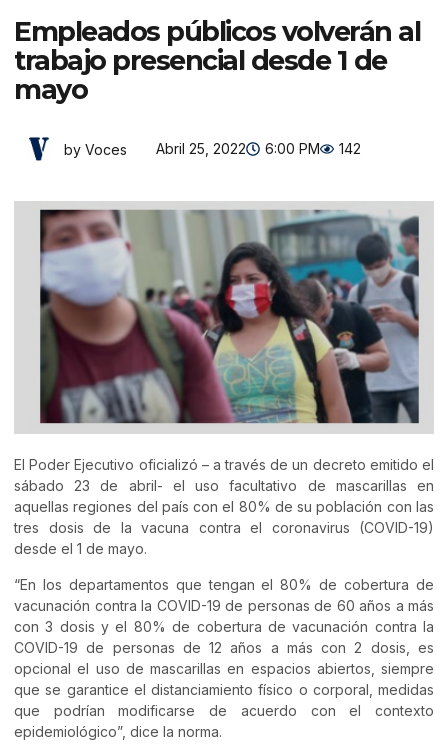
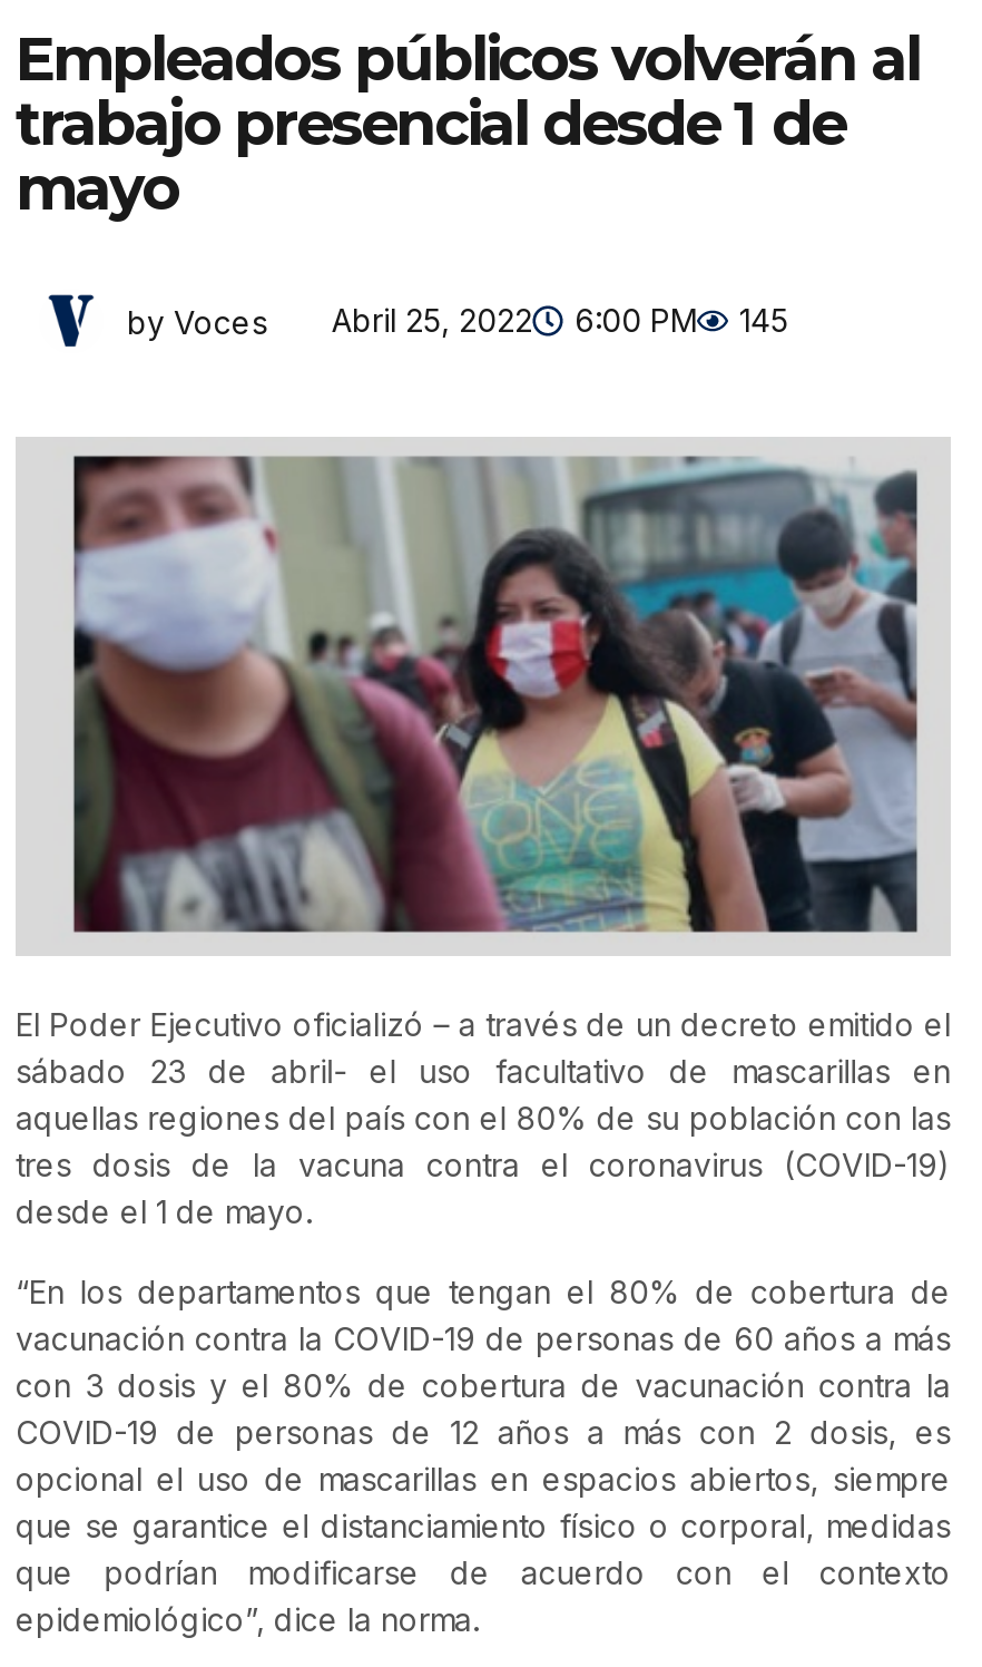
- by Voces Abril 25, 2022 6:00 PM 142
+ by Voces Abril 25, 2022 6:00 PM 145
